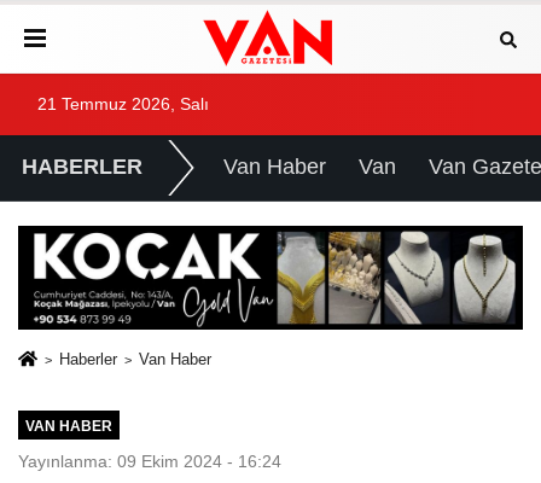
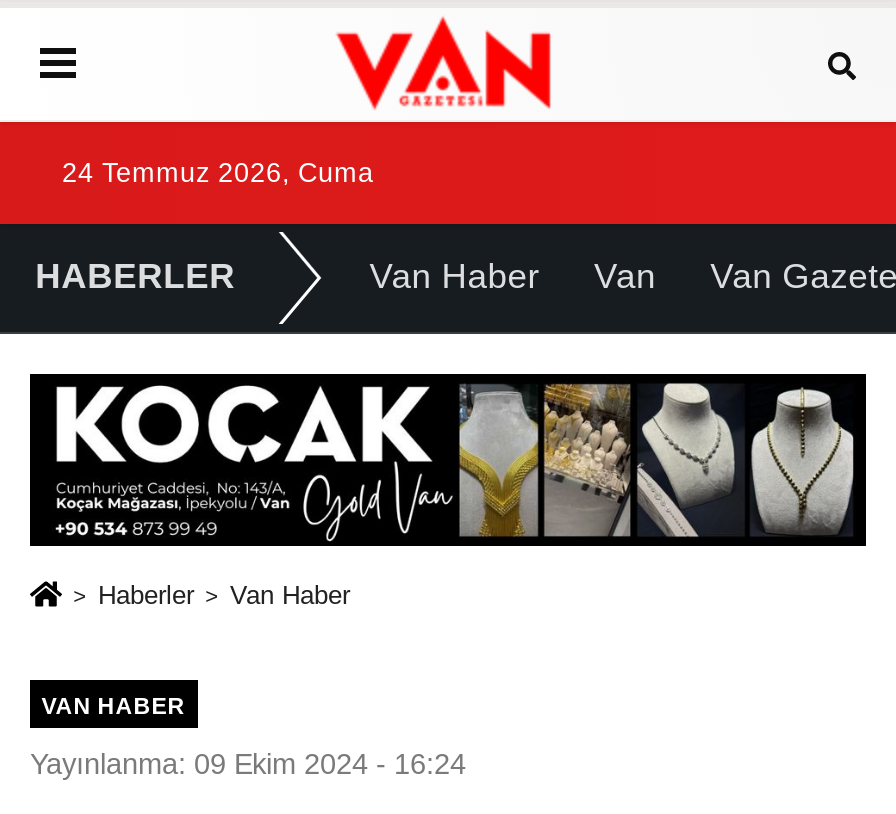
- 21 Temmuz 2026, Salı
+ 24 Temmuz 2026, Cuma
